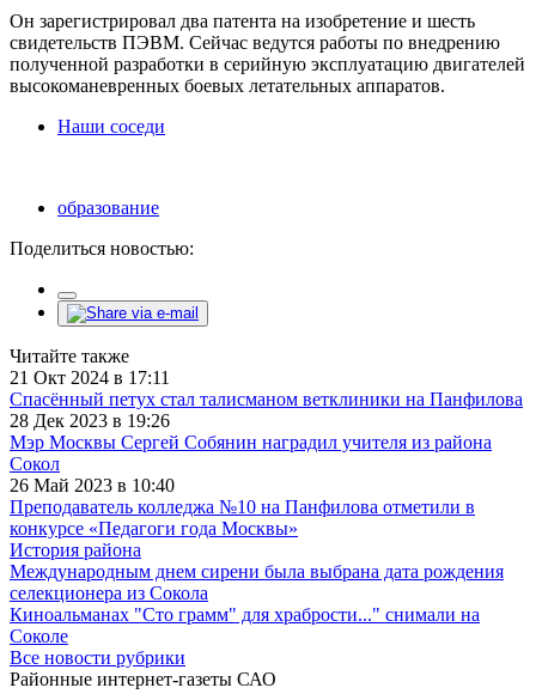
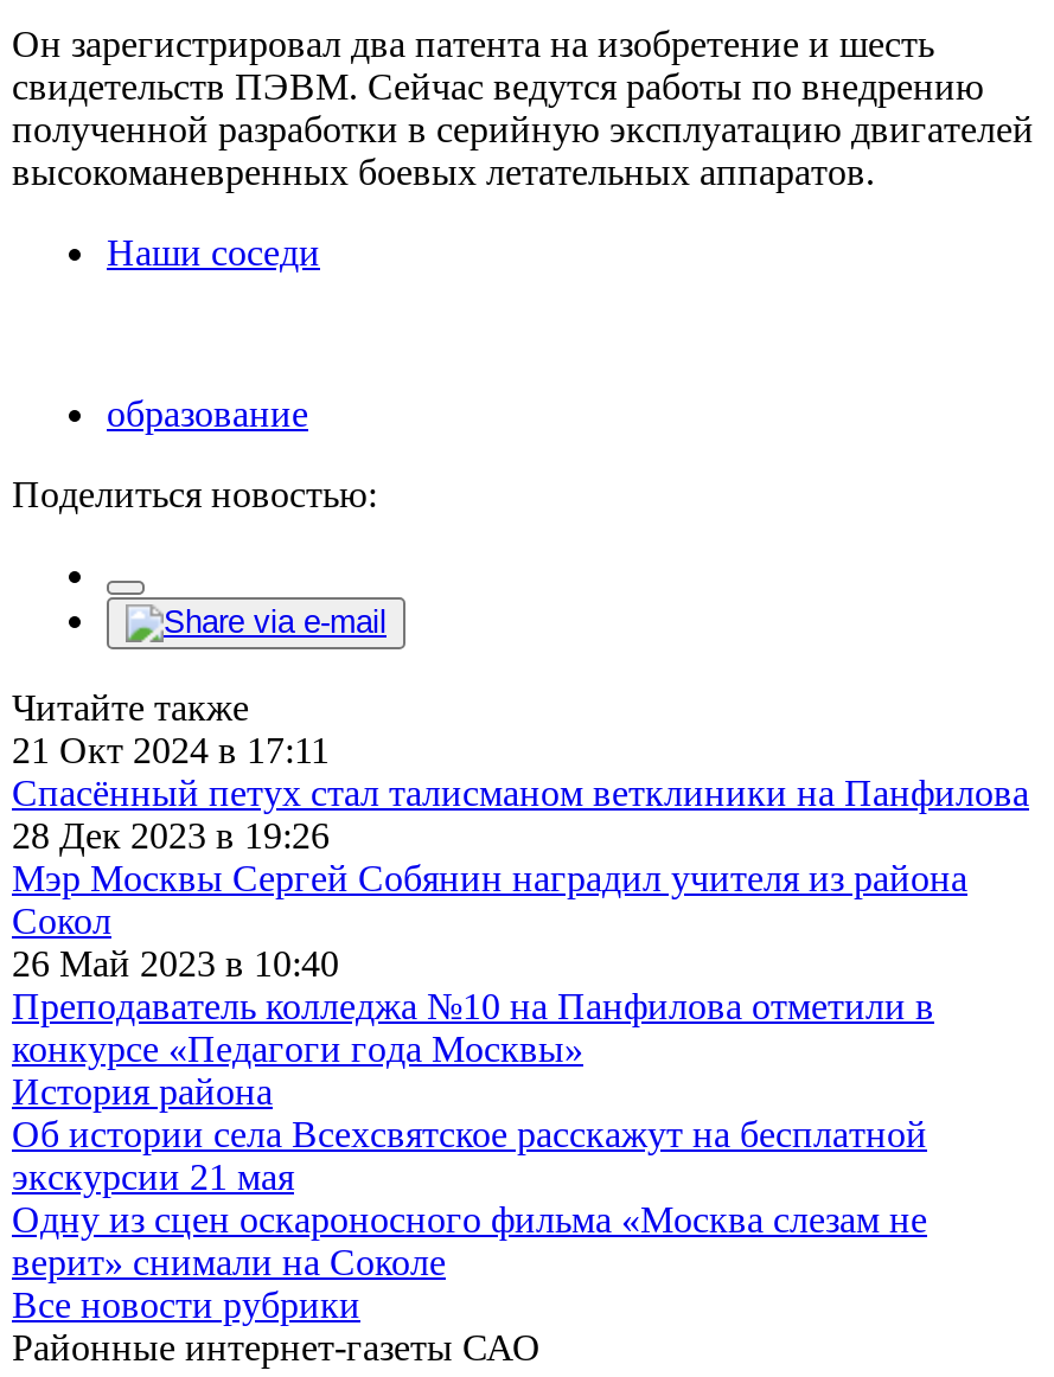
- Международным днем сирени была выбрана дата рождения
- селекционера из Сокола
- Киноальманах "Сто грамм" для храбрости..." снимали на
- Соколе
+ Об истории села Всехсвятское расскажут на бесплатной
+ экскурсии 21 мая
+ Одну из сцен оскароносного фильма «Москва слезам не
+ верит» снимали на Соколе
